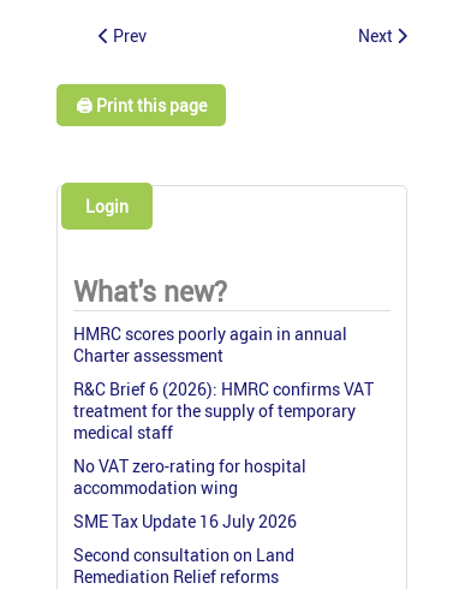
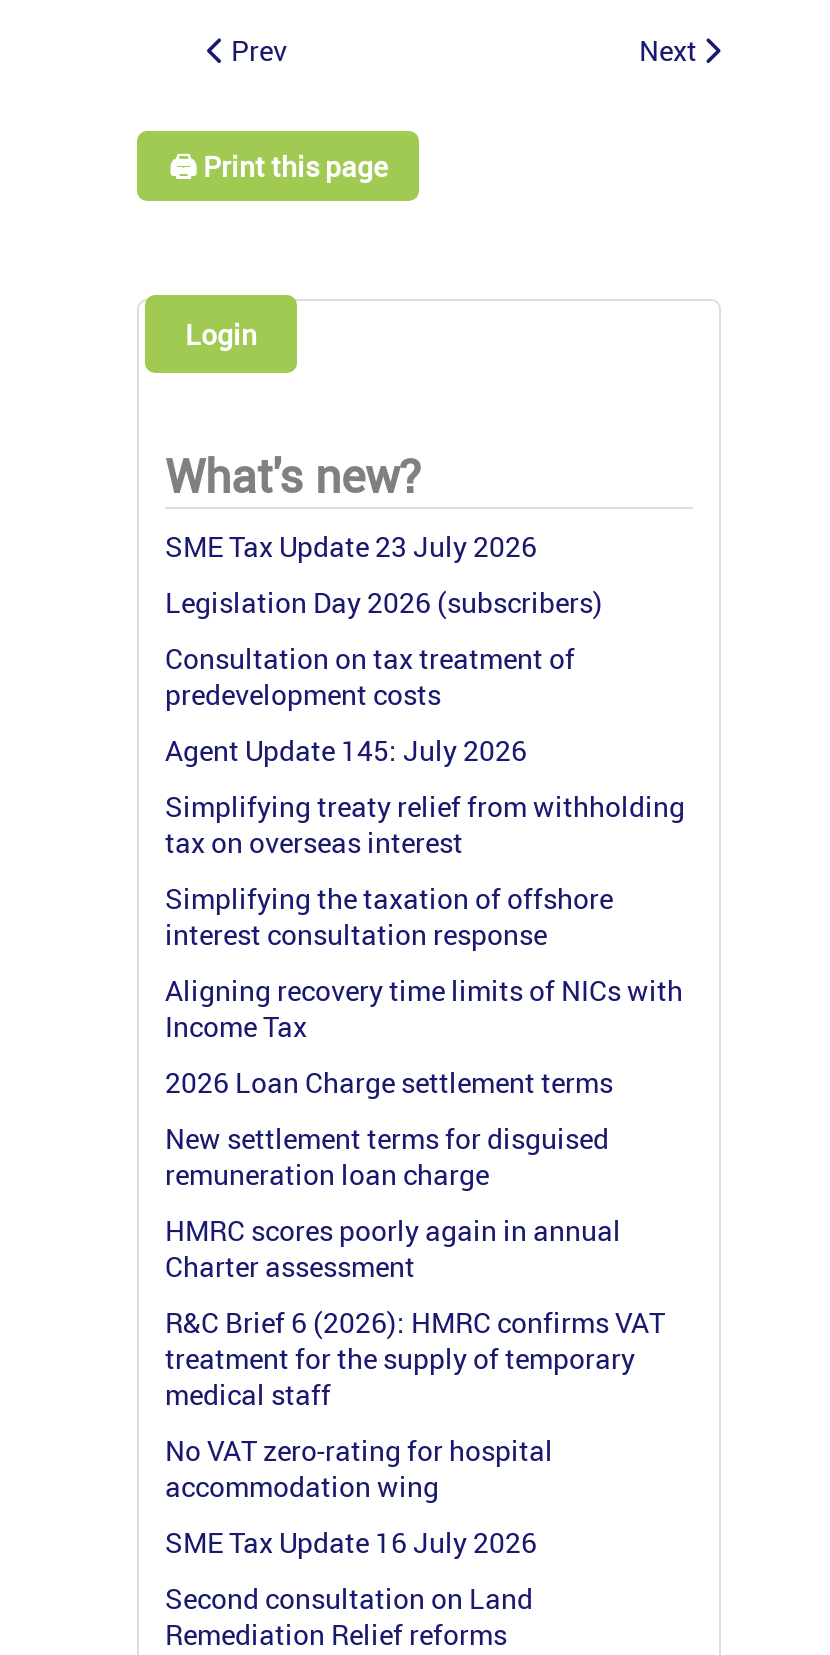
+ SME Tax Update 23 July 2026
+ Legislation Day 2026 (subscribers)
+ Consultation on tax treatment of
+ predevelopment costs
+ Agent Update 145: July 2026
+ Simplifying treaty relief from withholding
+ tax on overseas interest
+ Simplifying the taxation of offshore
+ interest consultation response
+ Aligning recovery time limits of NICs with
+ Income Tax
+ 2026 Loan Charge settlement terms
+ New settlement terms for disguised
+ remuneration loan charge
